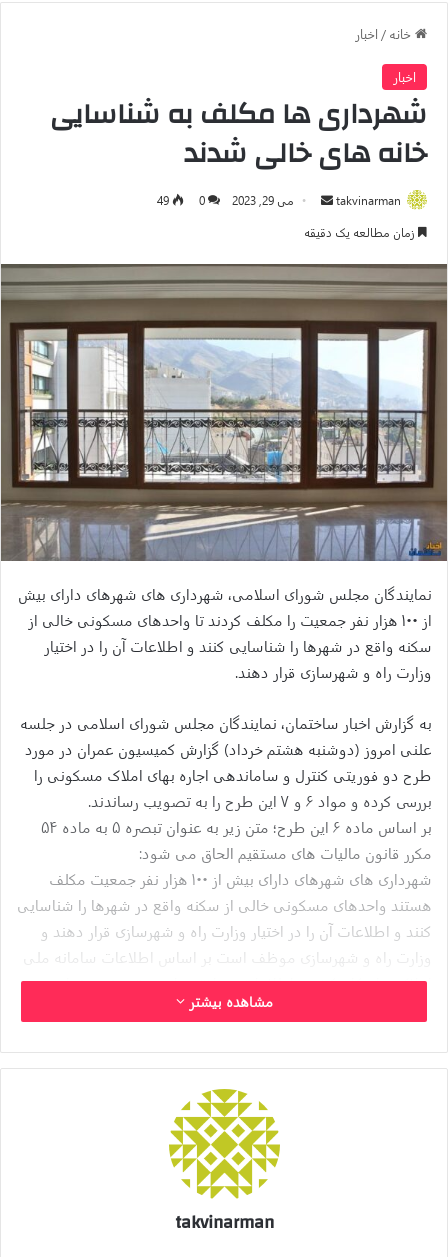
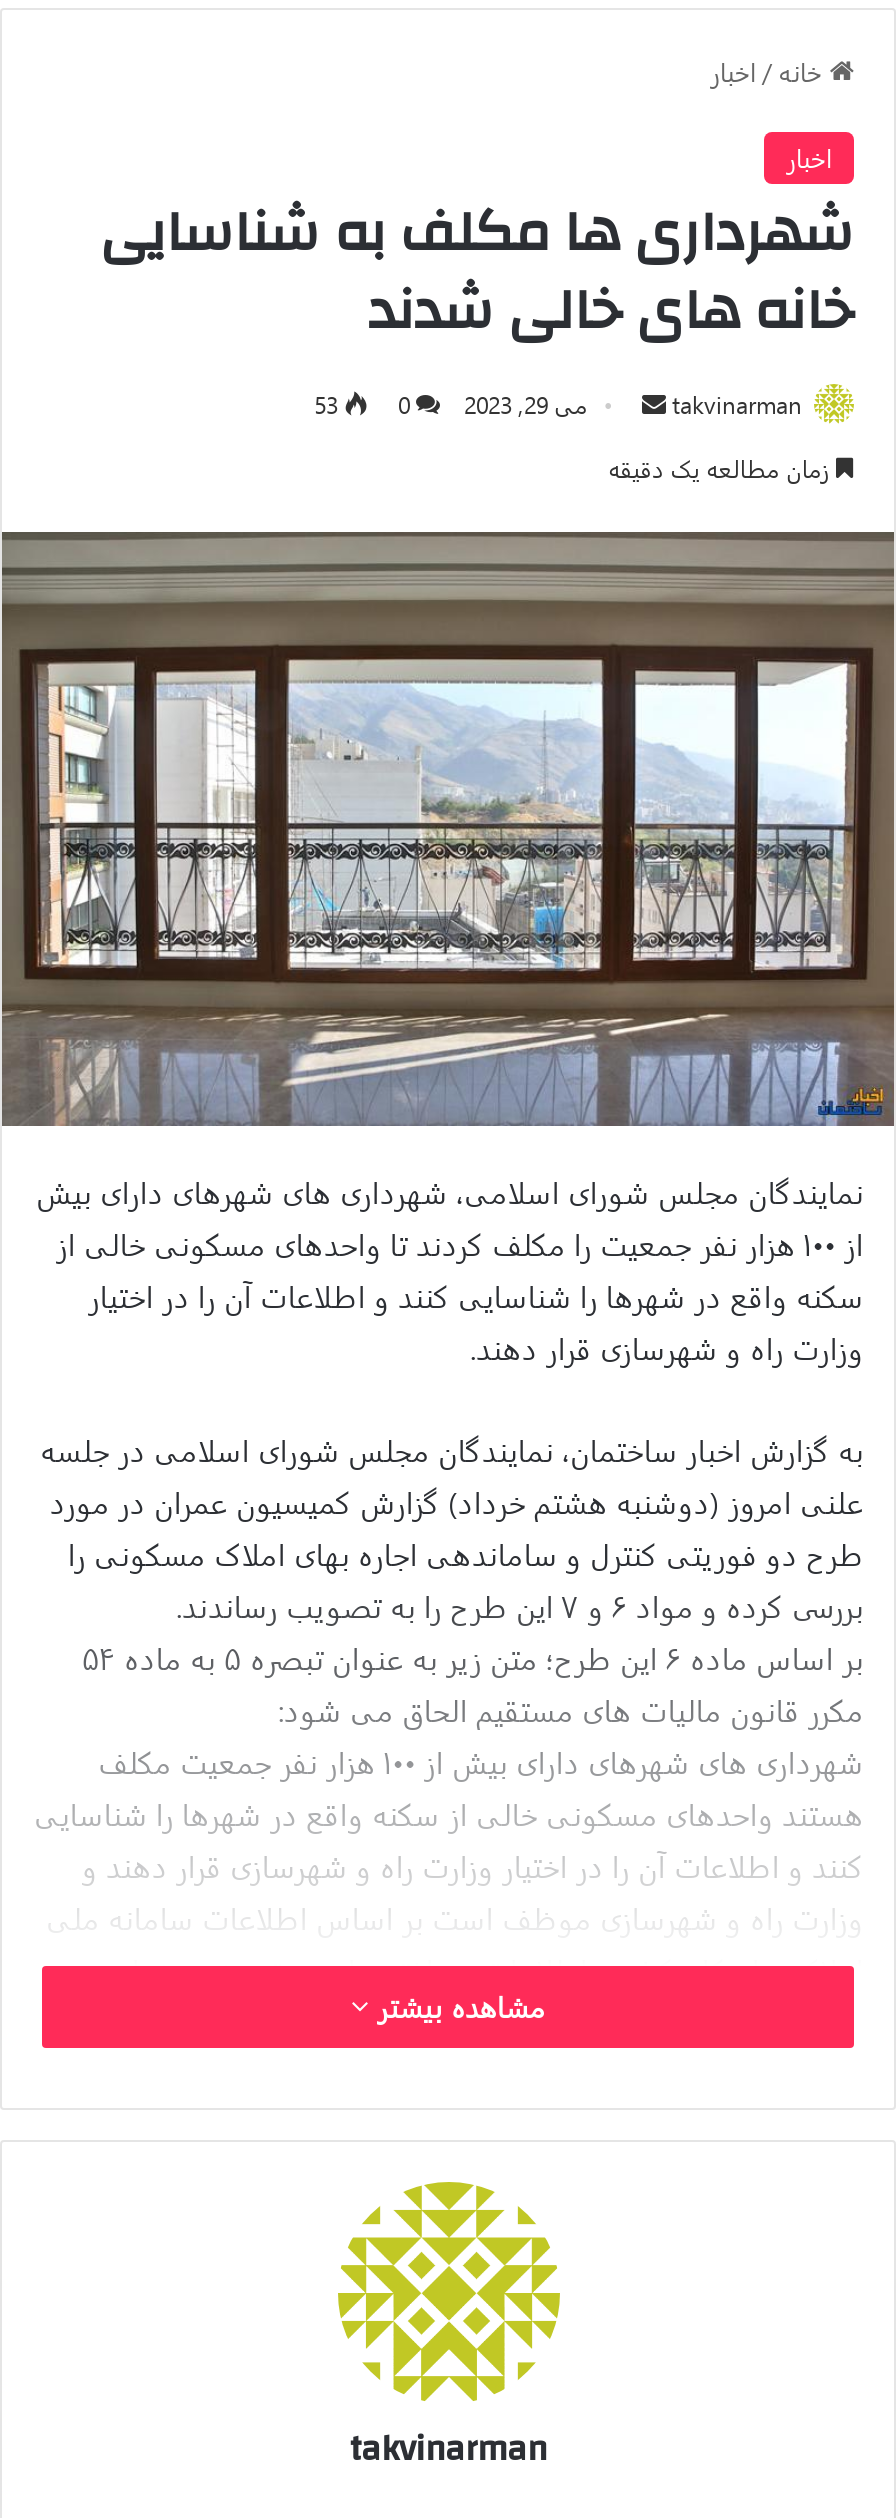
- 49 0
+ 53 0
